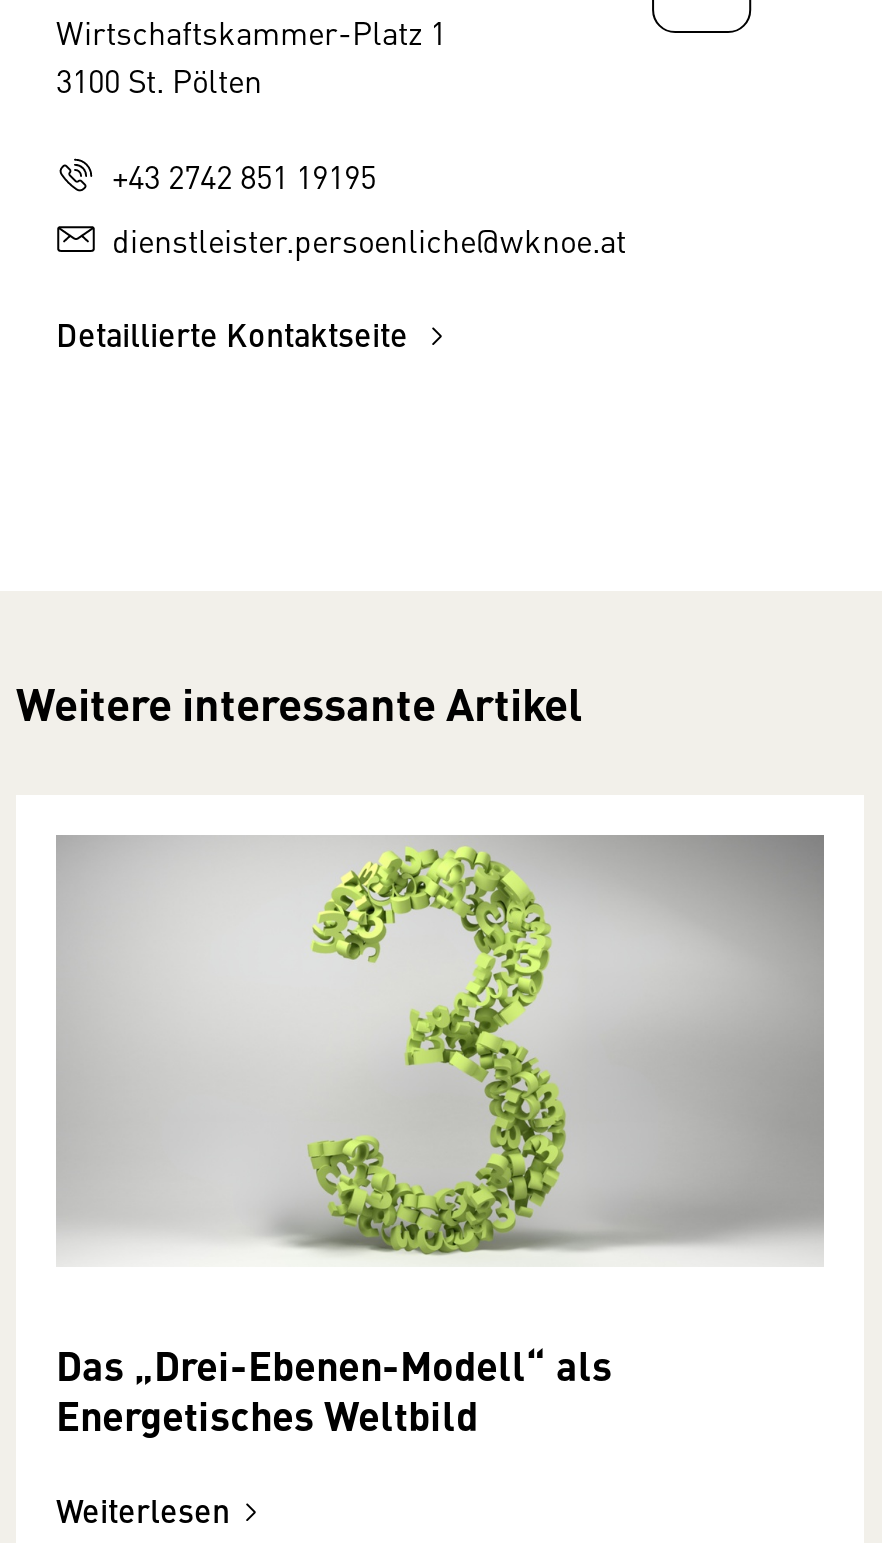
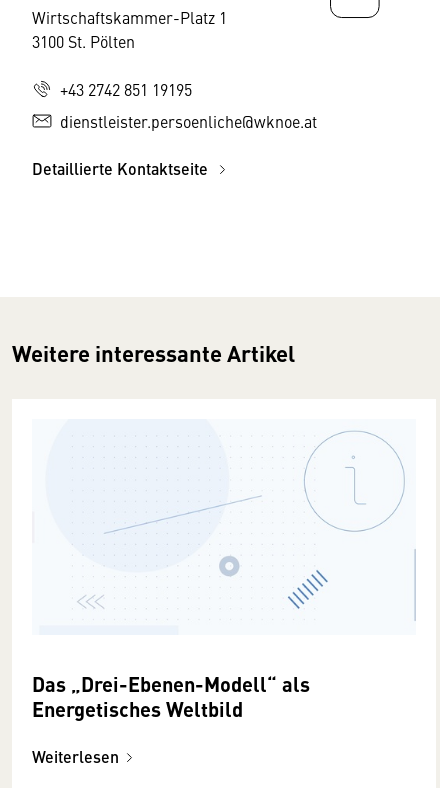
- [image]
